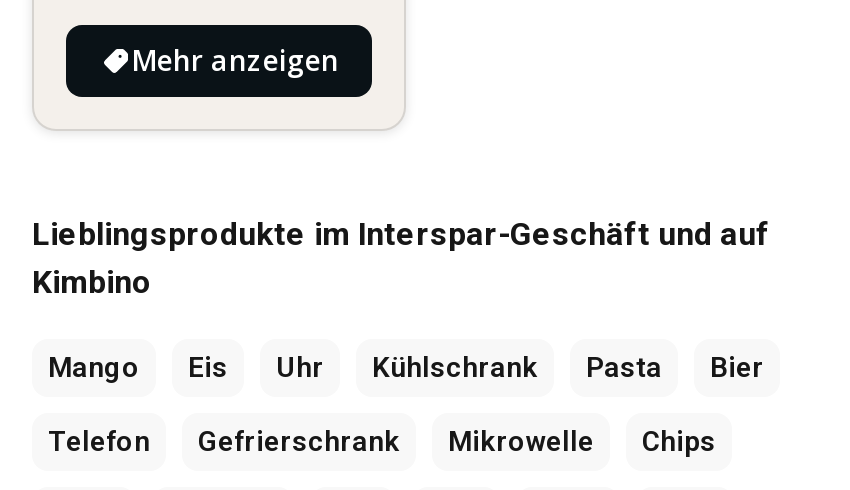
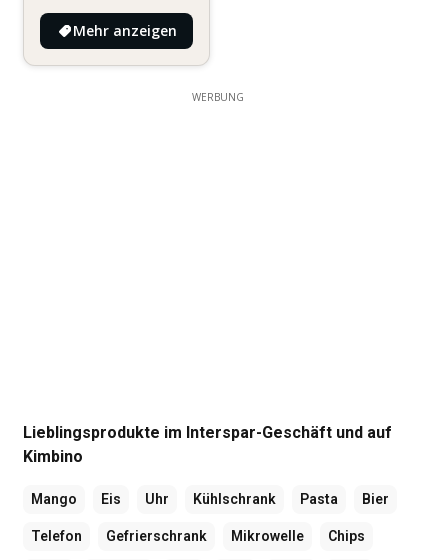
+ WERBUNG
